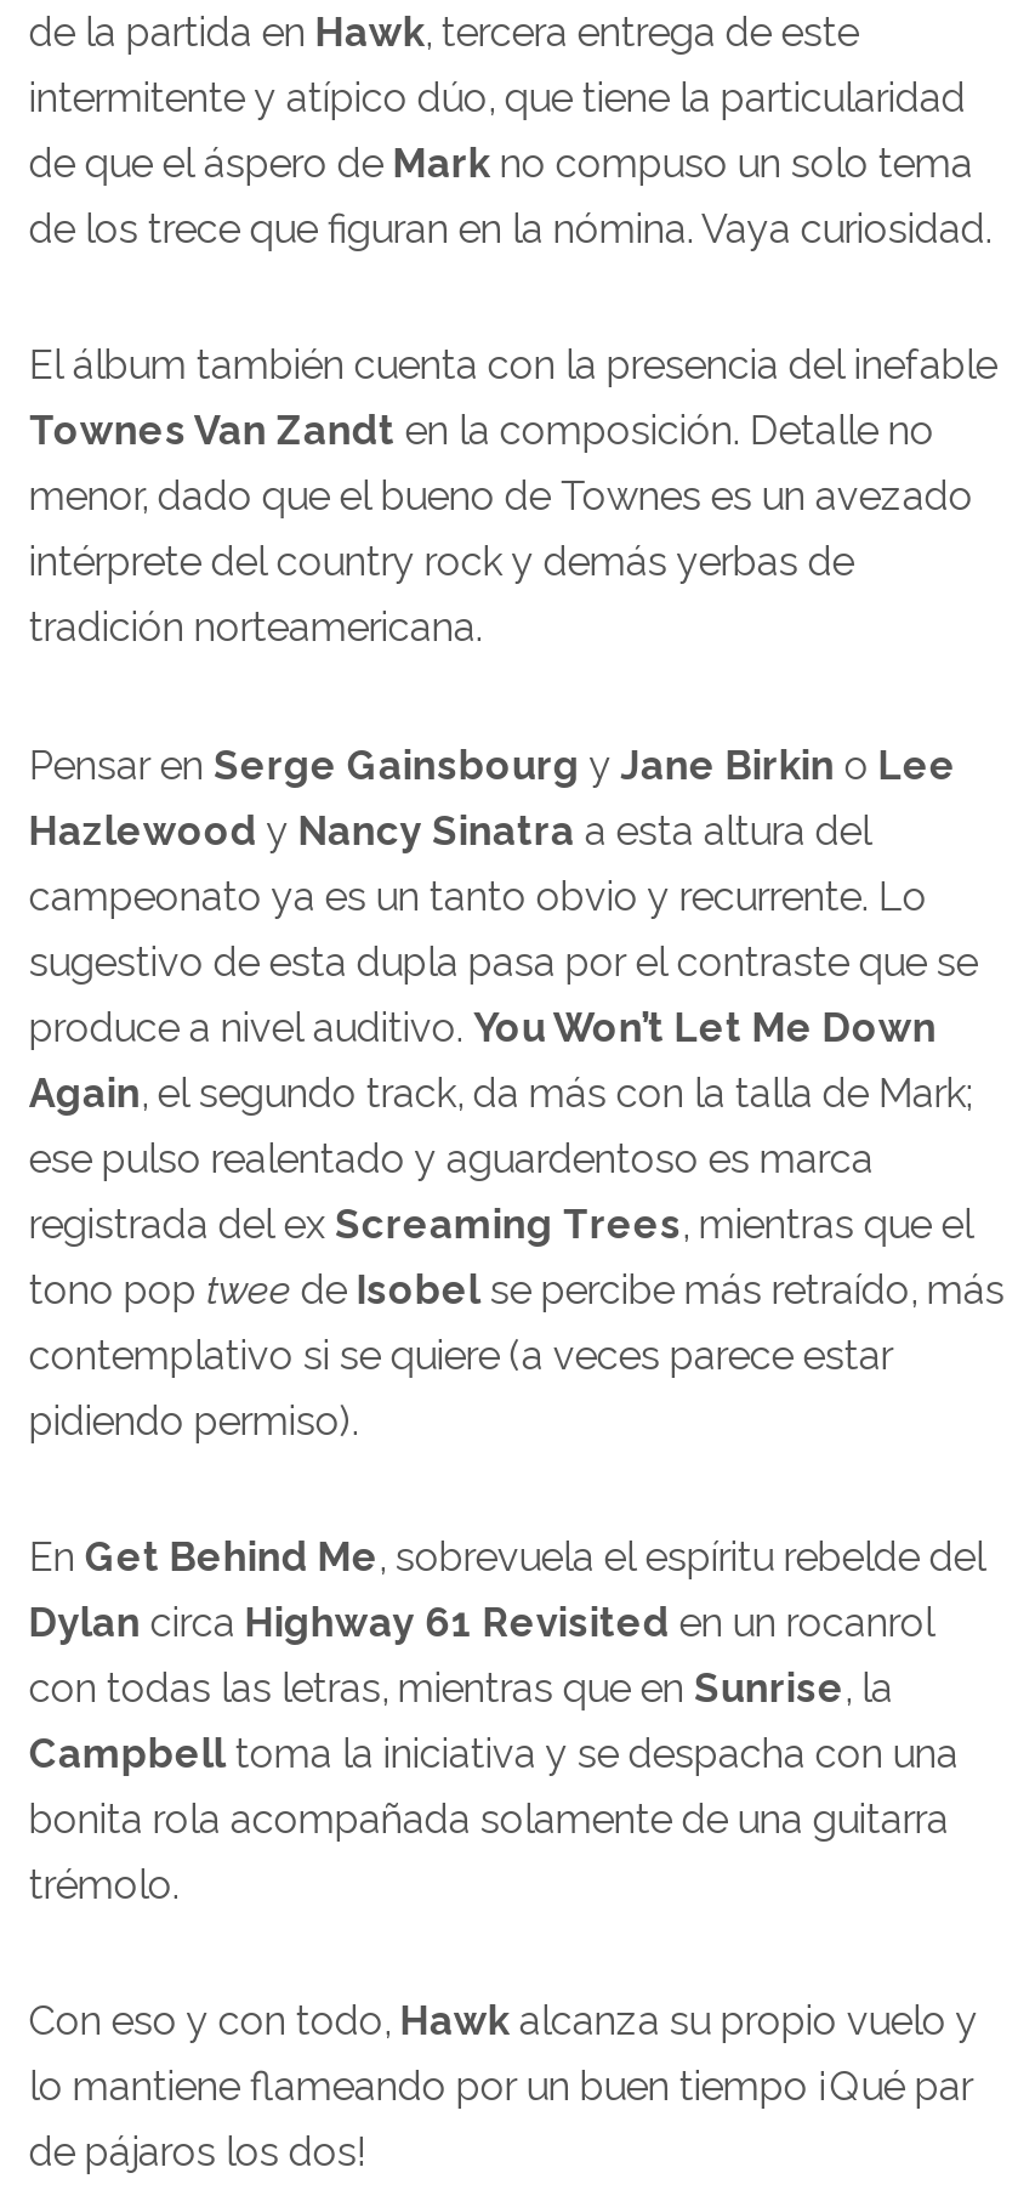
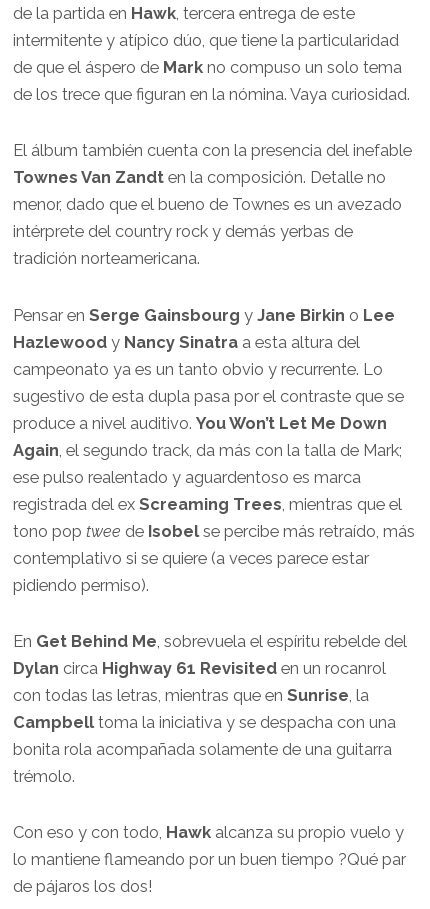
- lo mantiene flameando por un buen tiempo ¡Qué par
+ lo mantiene flameando por un buen tiempo ?Qué par
